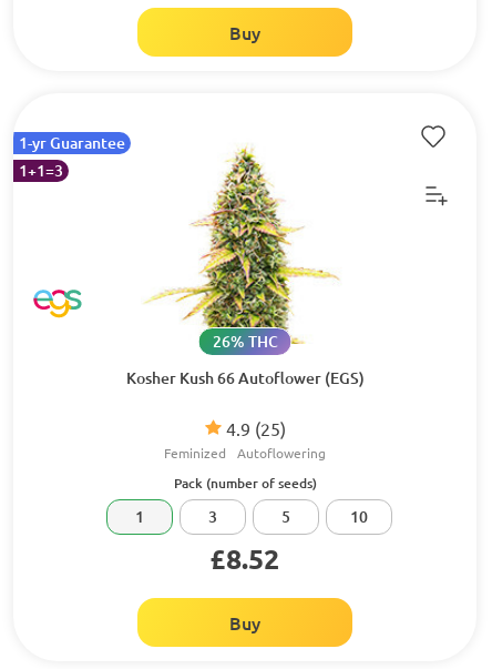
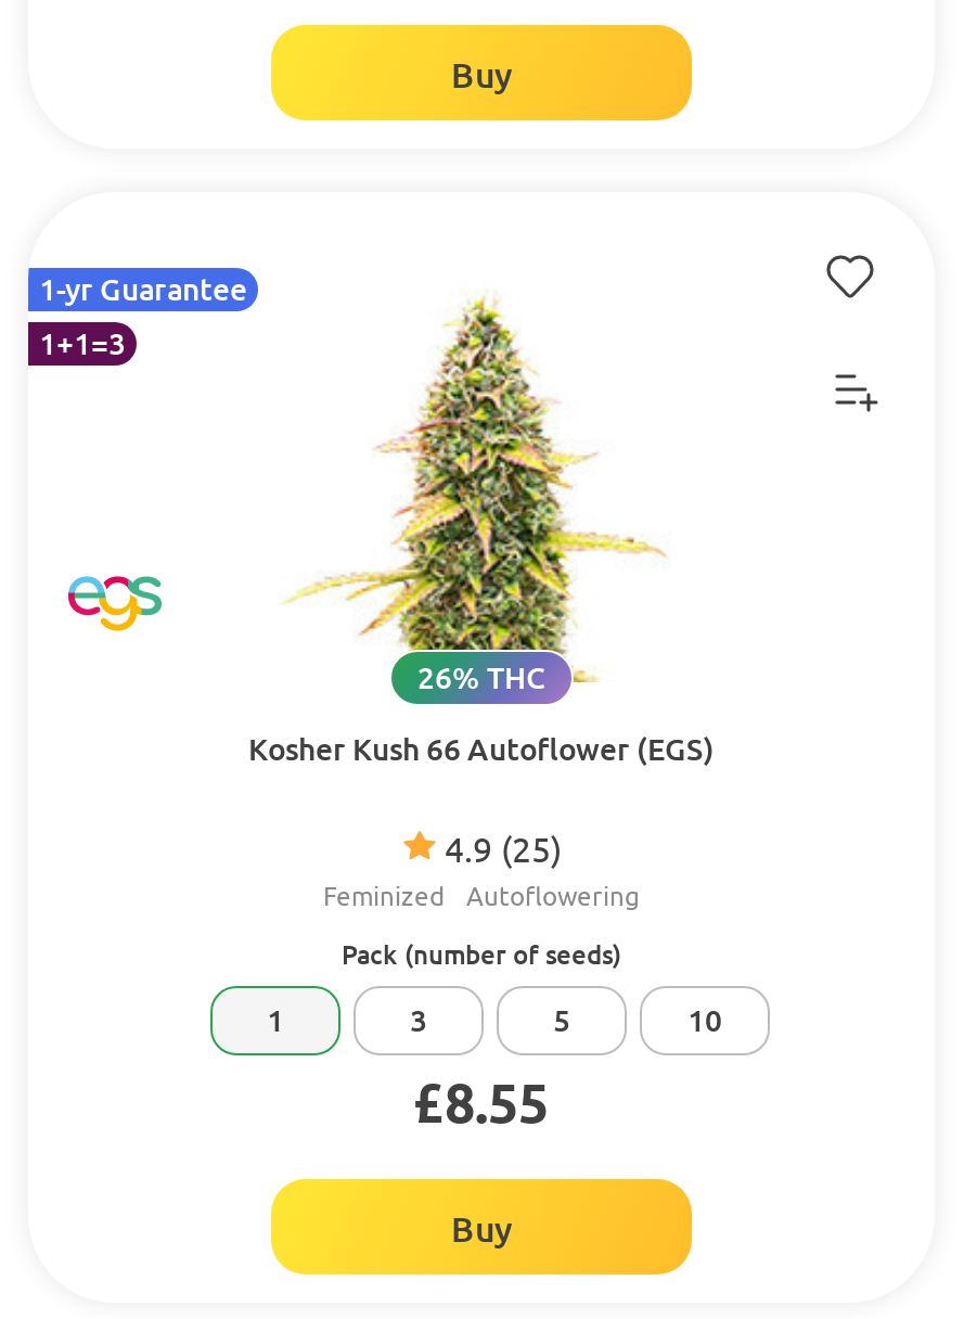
- £8.52
+ £8.55
